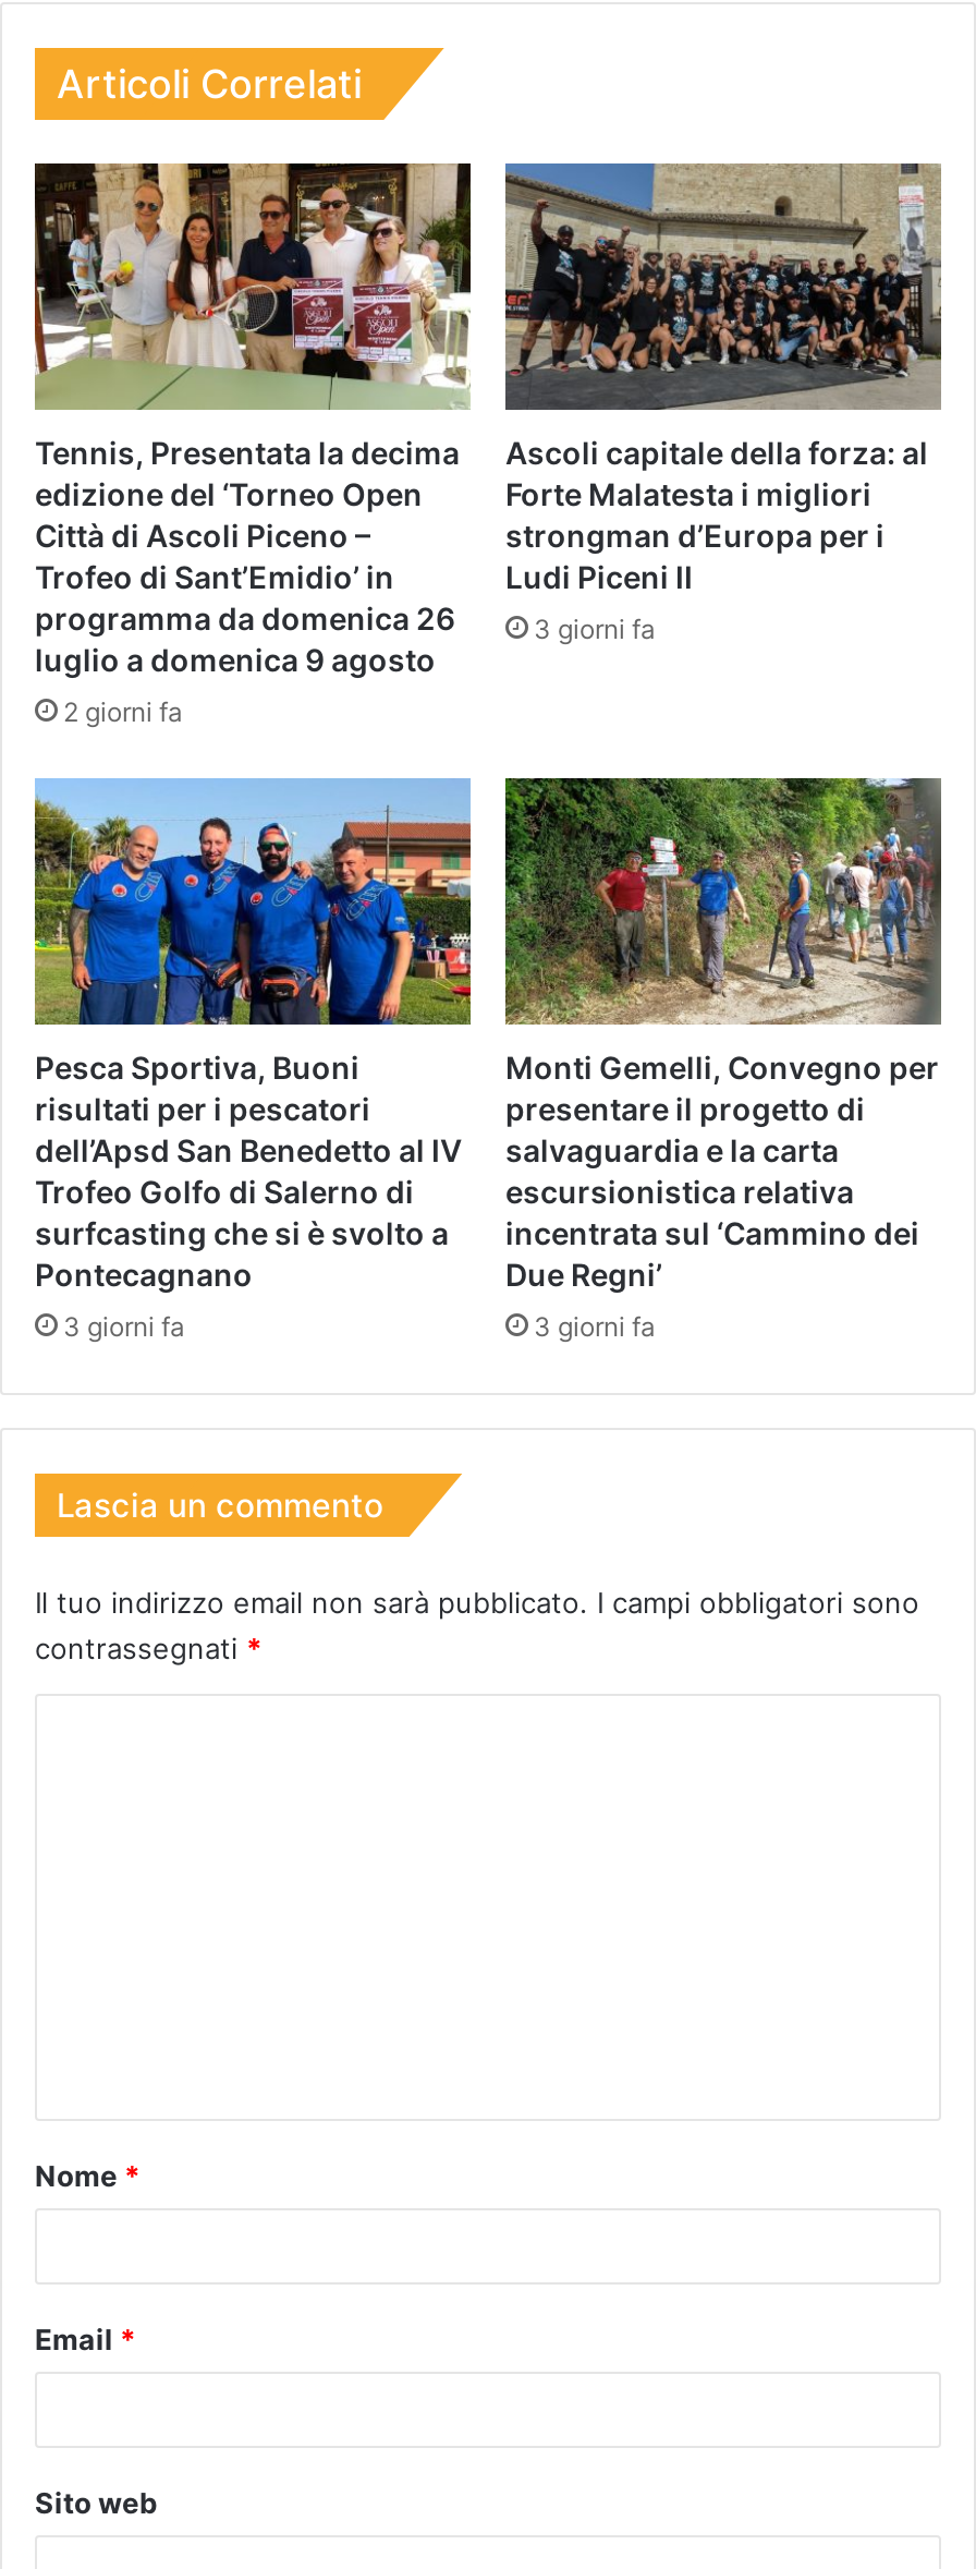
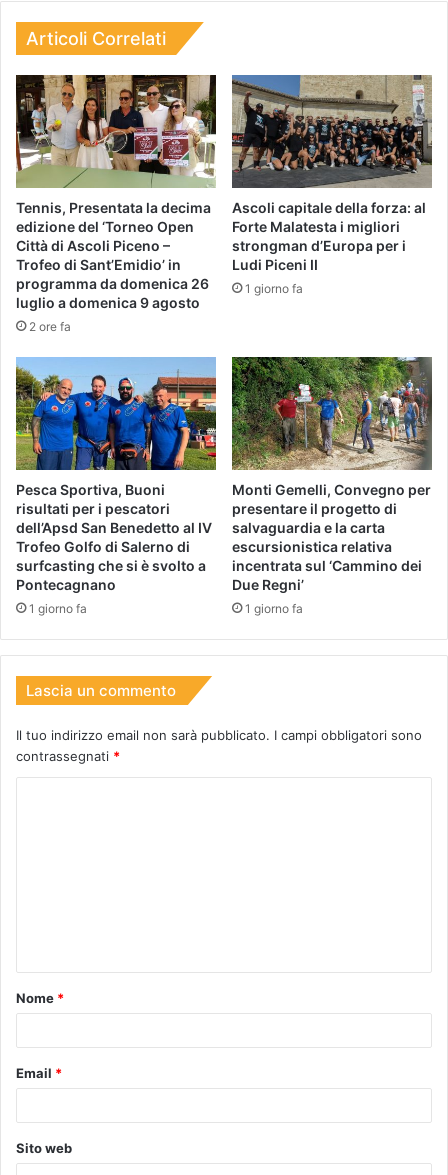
- 3 giorni fa
+ 1 giorno fa

- 2 giorni fa
+ 2 ore fa

- 3 giorni fa
+ 1 giorno fa

- 3 giorni fa
+ 1 giorno fa
